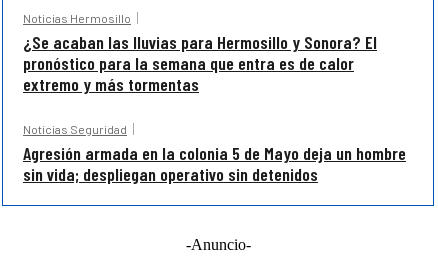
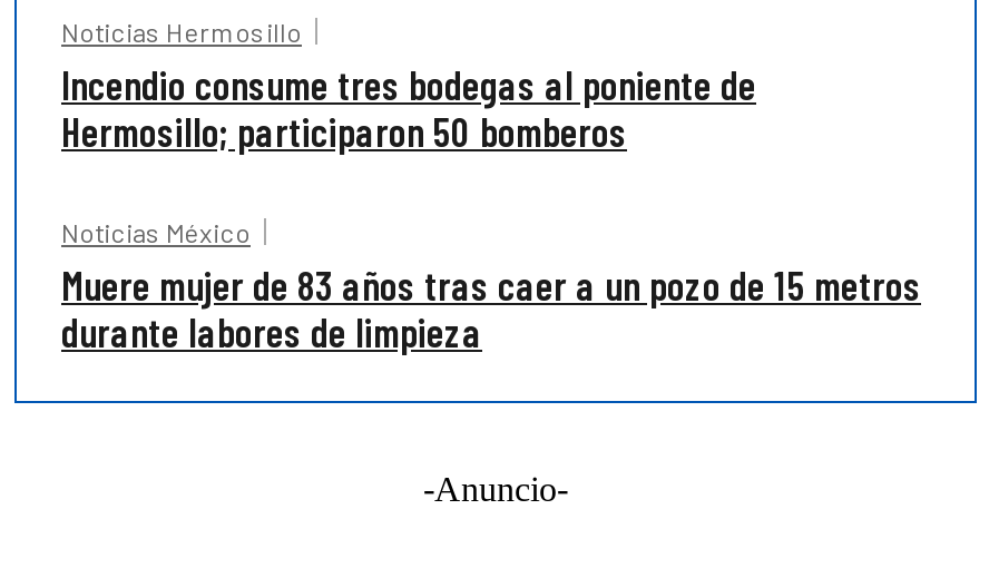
- ¿Se acaban las lluvias para Hermosillo y Sonora? El
- pronóstico para la semana que entra es de calor
- extremo y más tormentas
+ Incendio consume tres bodegas al poniente de
+ Hermosillo; participaron 50 bomberos

- Noticias Seguridad
- Agresión armada en la colonia 5 de Mayo deja un hombre
- sin vida; despliegan operativo sin detenidos
+ Noticias México
+ Muere mujer de 83 años tras caer a un pozo de 15 metros
+ durante labores de limpieza
